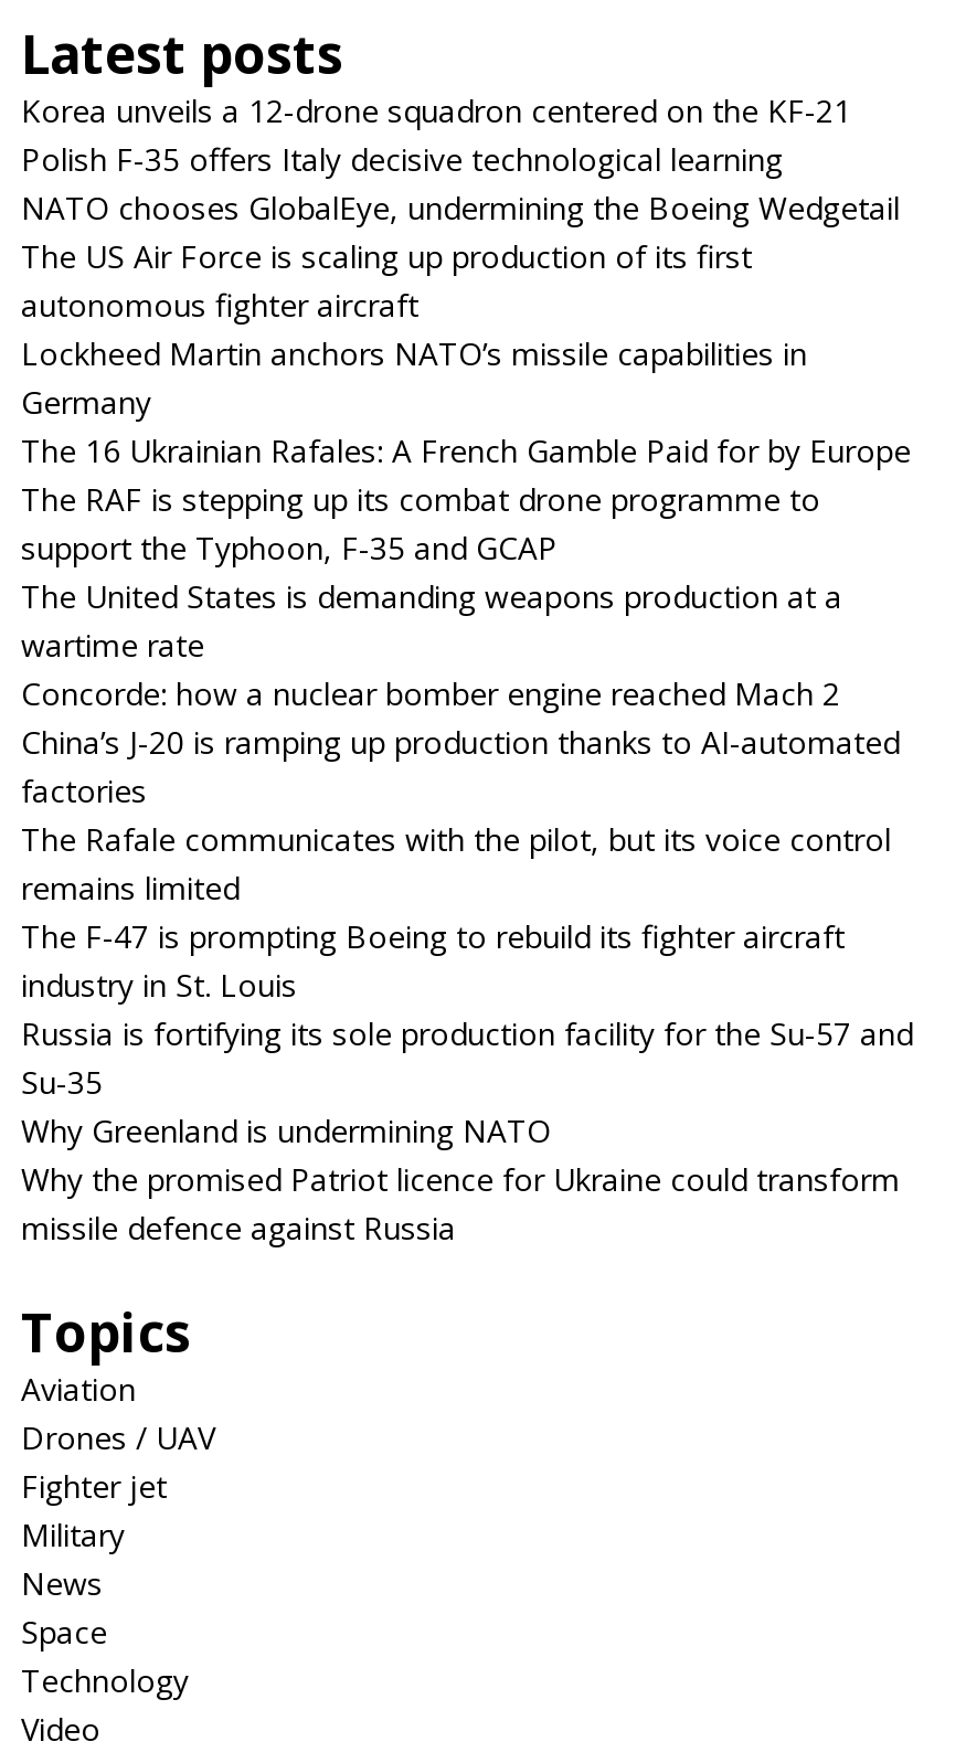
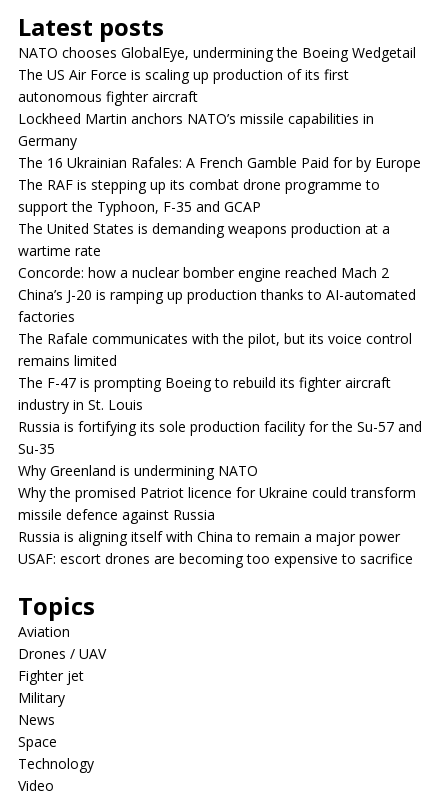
- Korea unveils a 12-drone squadron centered on the KF-21
- Polish F-35 offers Italy decisive technological learning

moved up: NATO chooses GlobalEye, undermining the Boeing Wedgetail | The US Air Force is scaling up production of its first | autonomous fighter aircraft | ... | Why the promised Patriot licence for Ukraine could transform | missile defence against Russia

+ Russia is aligning itself with China to remain a major power
+ USAF: escort drones are becoming too expensive to sacrifice
